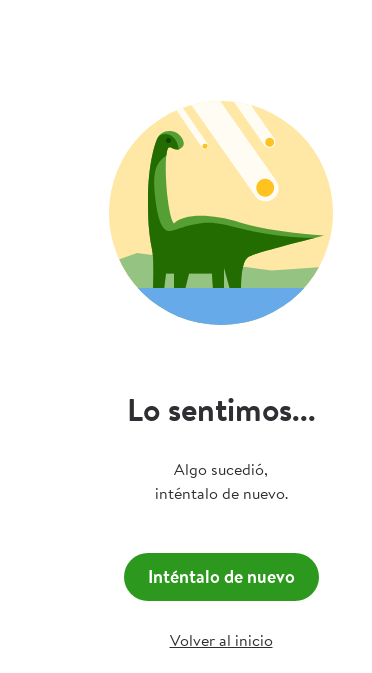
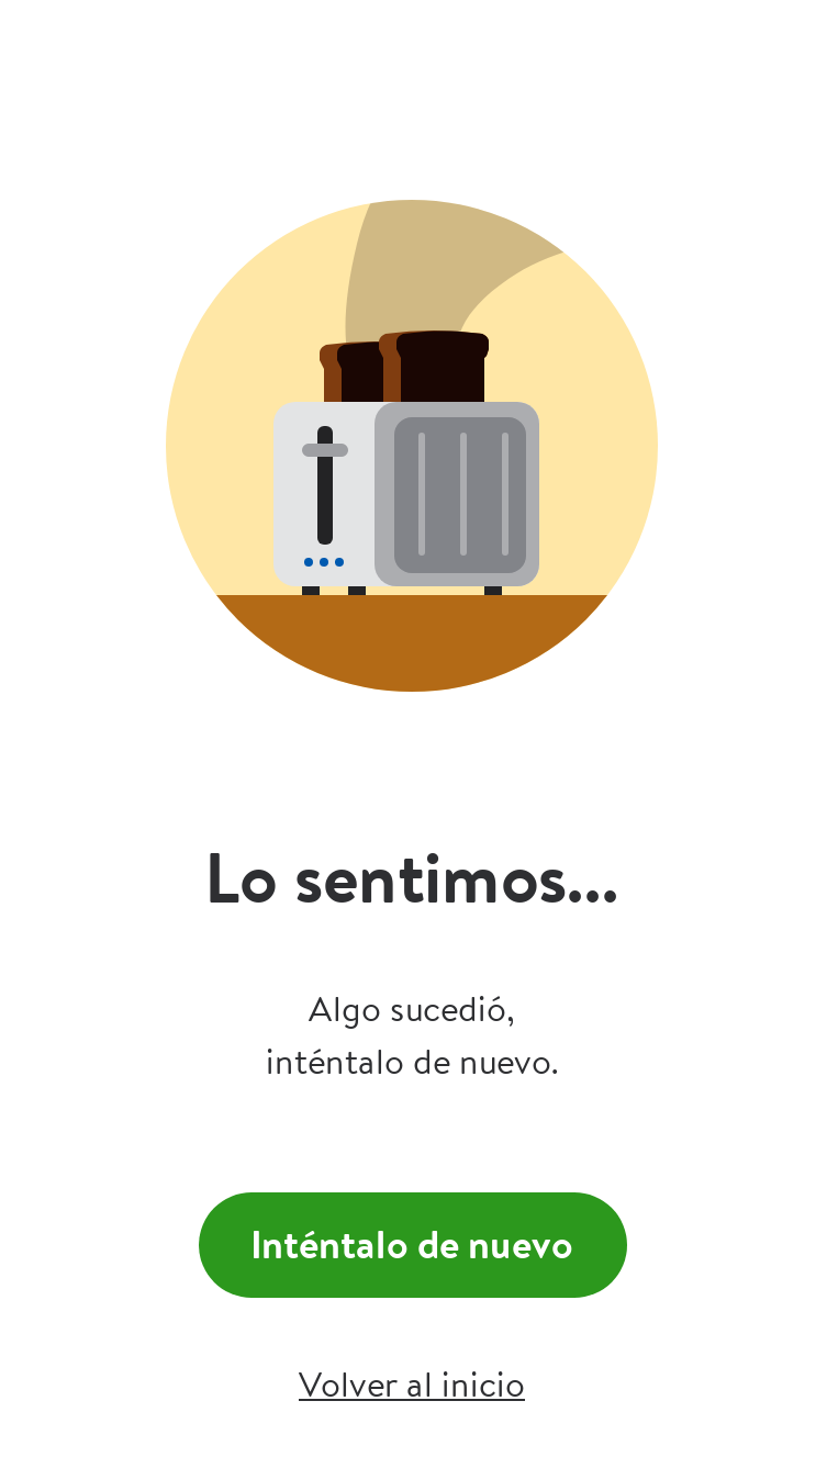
- [image]
+ [image]
